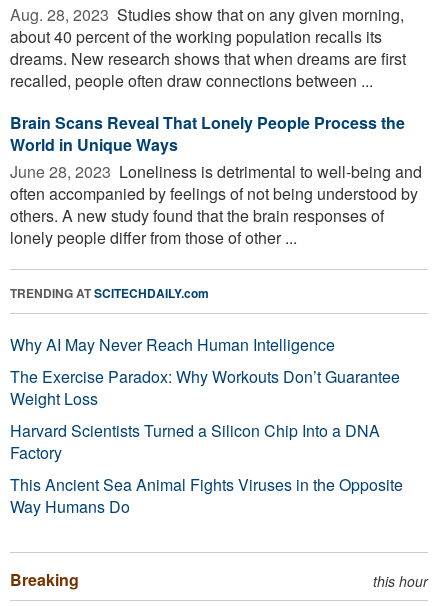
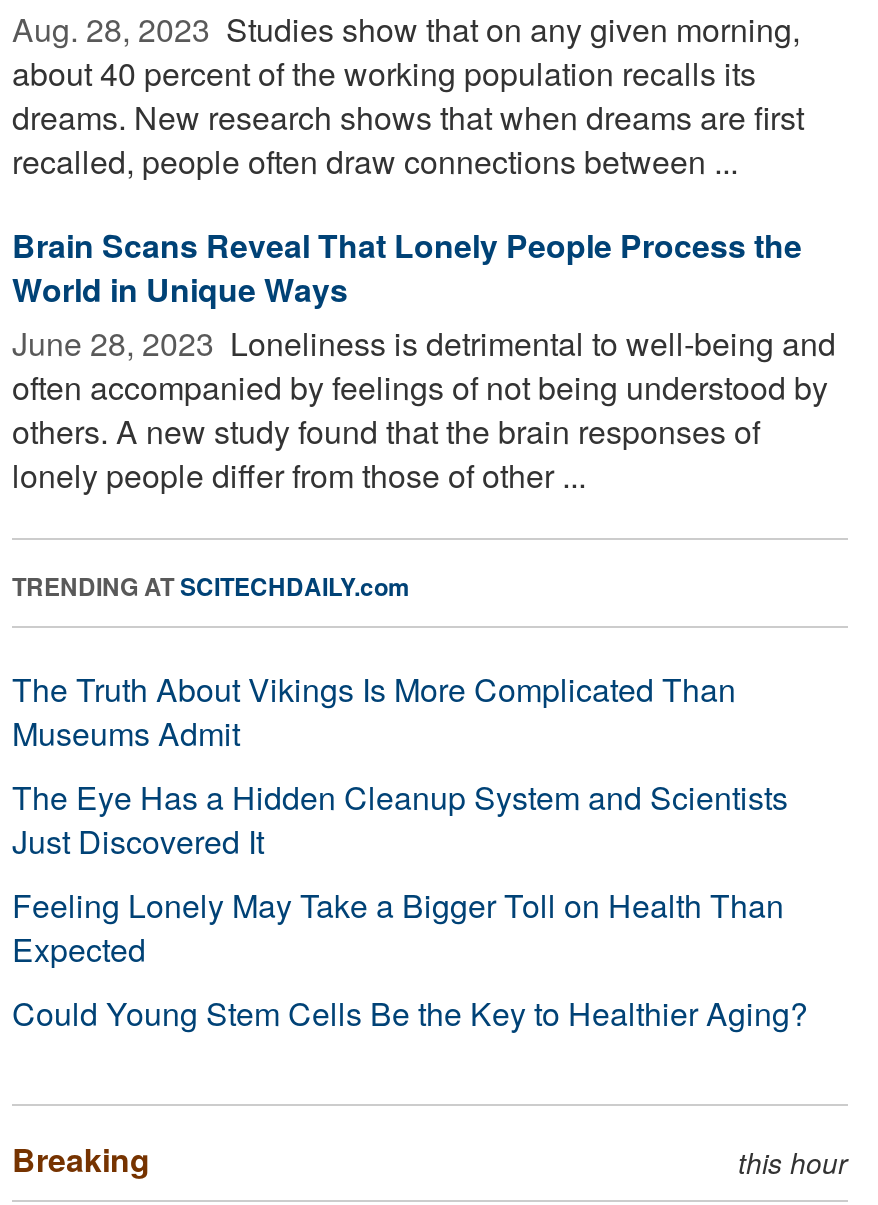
- Why AI May Never Reach Human Intelligence
- The Exercise Paradox: Why Workouts Don’t Guarantee
- Weight Loss
- Harvard Scientists Turned a Silicon Chip Into a DNA
- Factory
- This Ancient Sea Animal Fights Viruses in the Opposite
- Way Humans Do
+ The Truth About Vikings Is More Complicated Than
+ Museums Admit
+ The Eye Has a Hidden Cleanup System and Scientists
+ Just Discovered It
+ Feeling Lonely May Take a Bigger Toll on Health Than
+ Expected
+ Could Young Stem Cells Be the Key to Healthier Aging?
